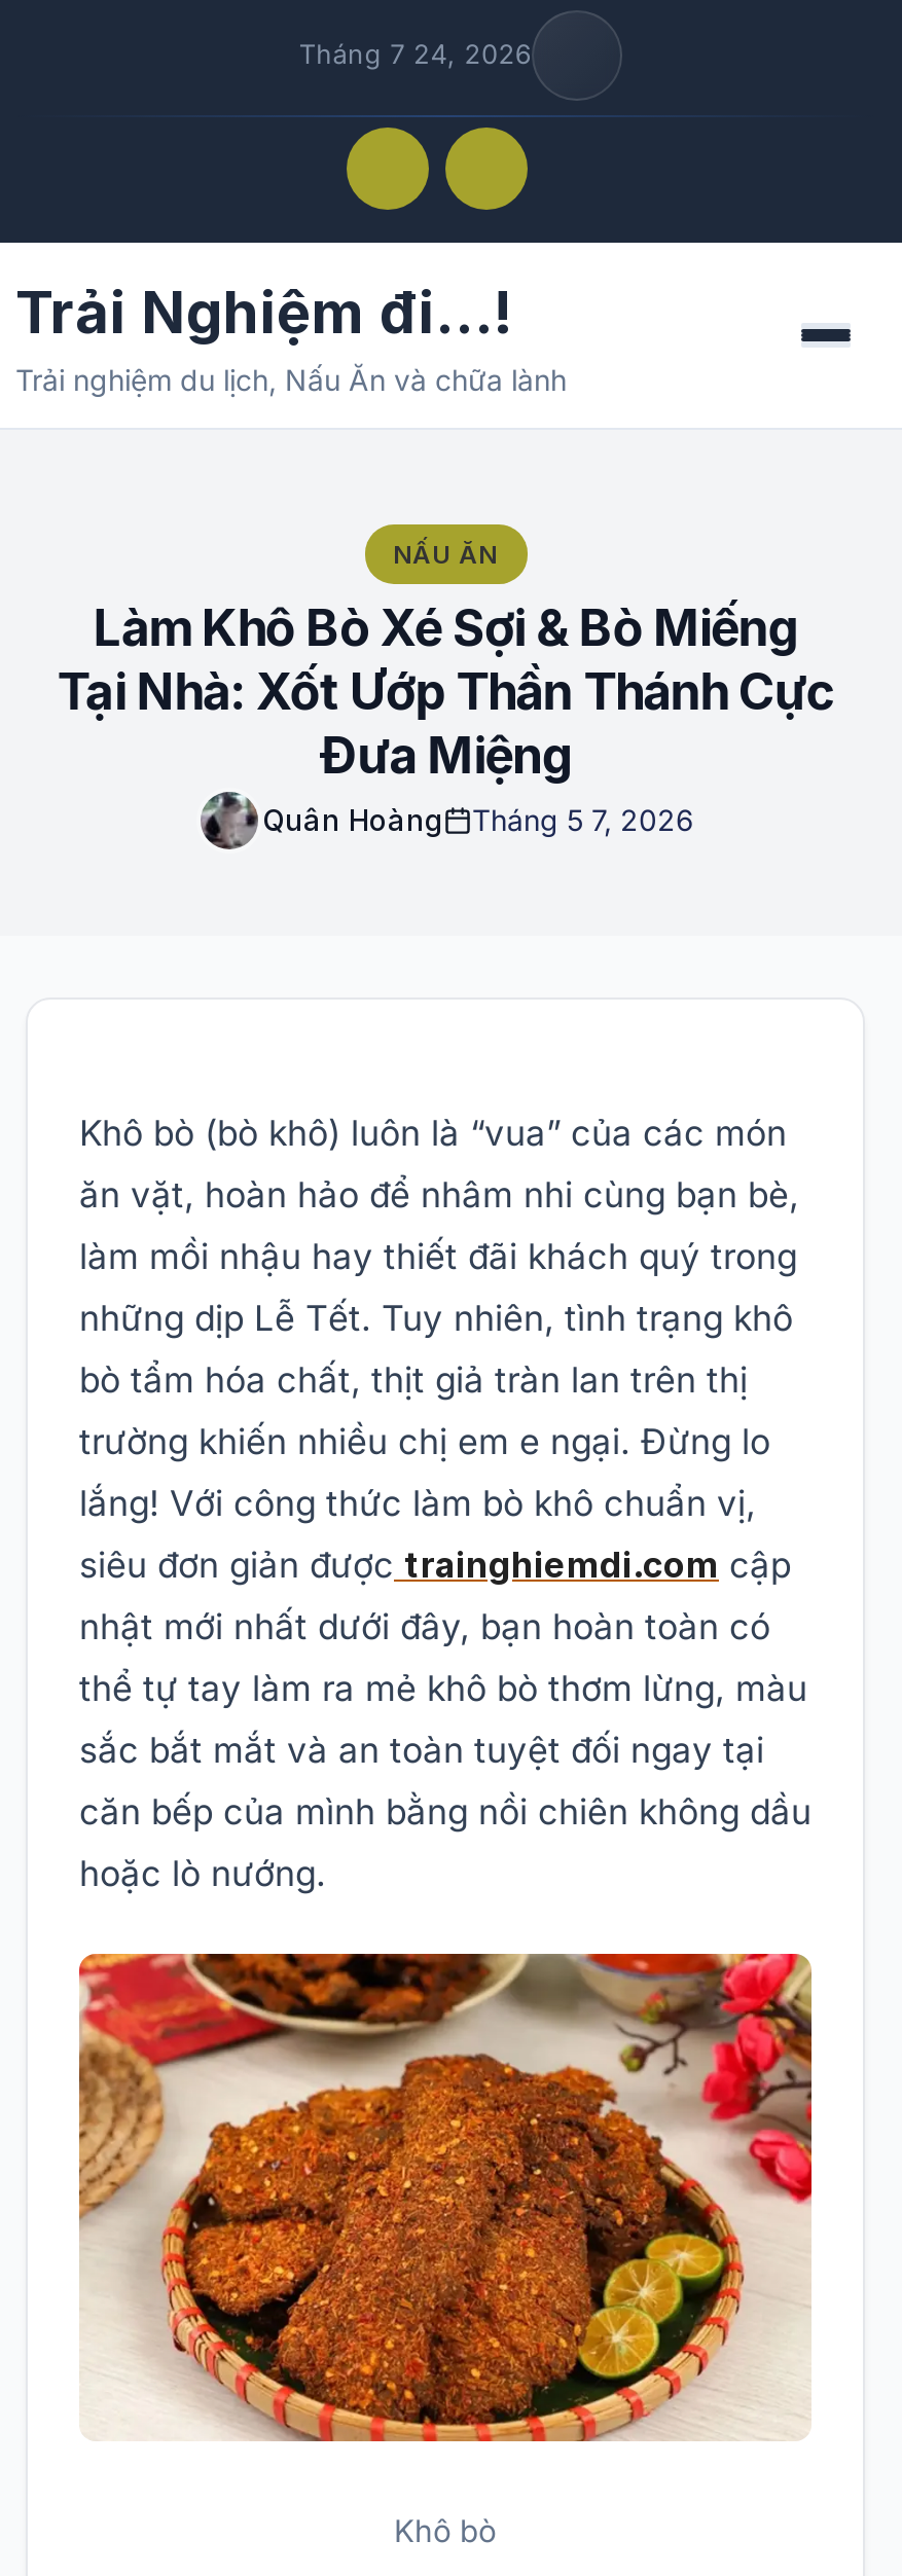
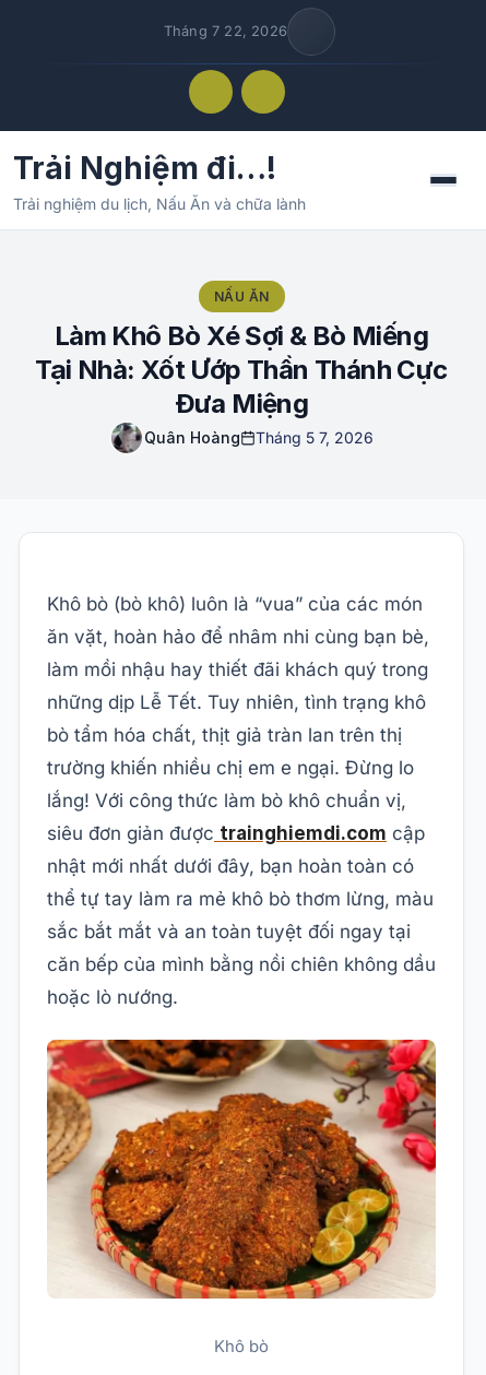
- Tháng 7 24, 2026
+ Tháng 7 22, 2026
